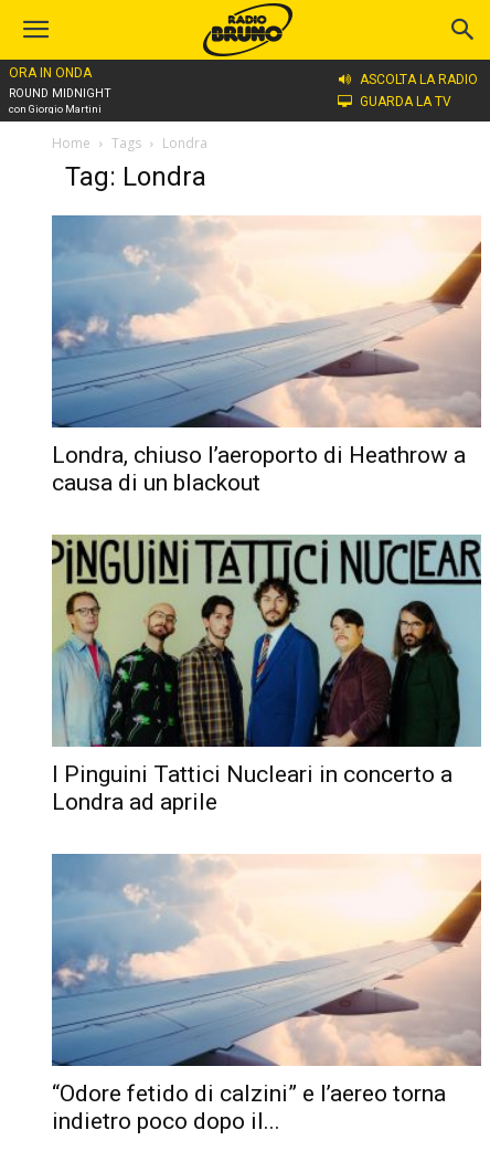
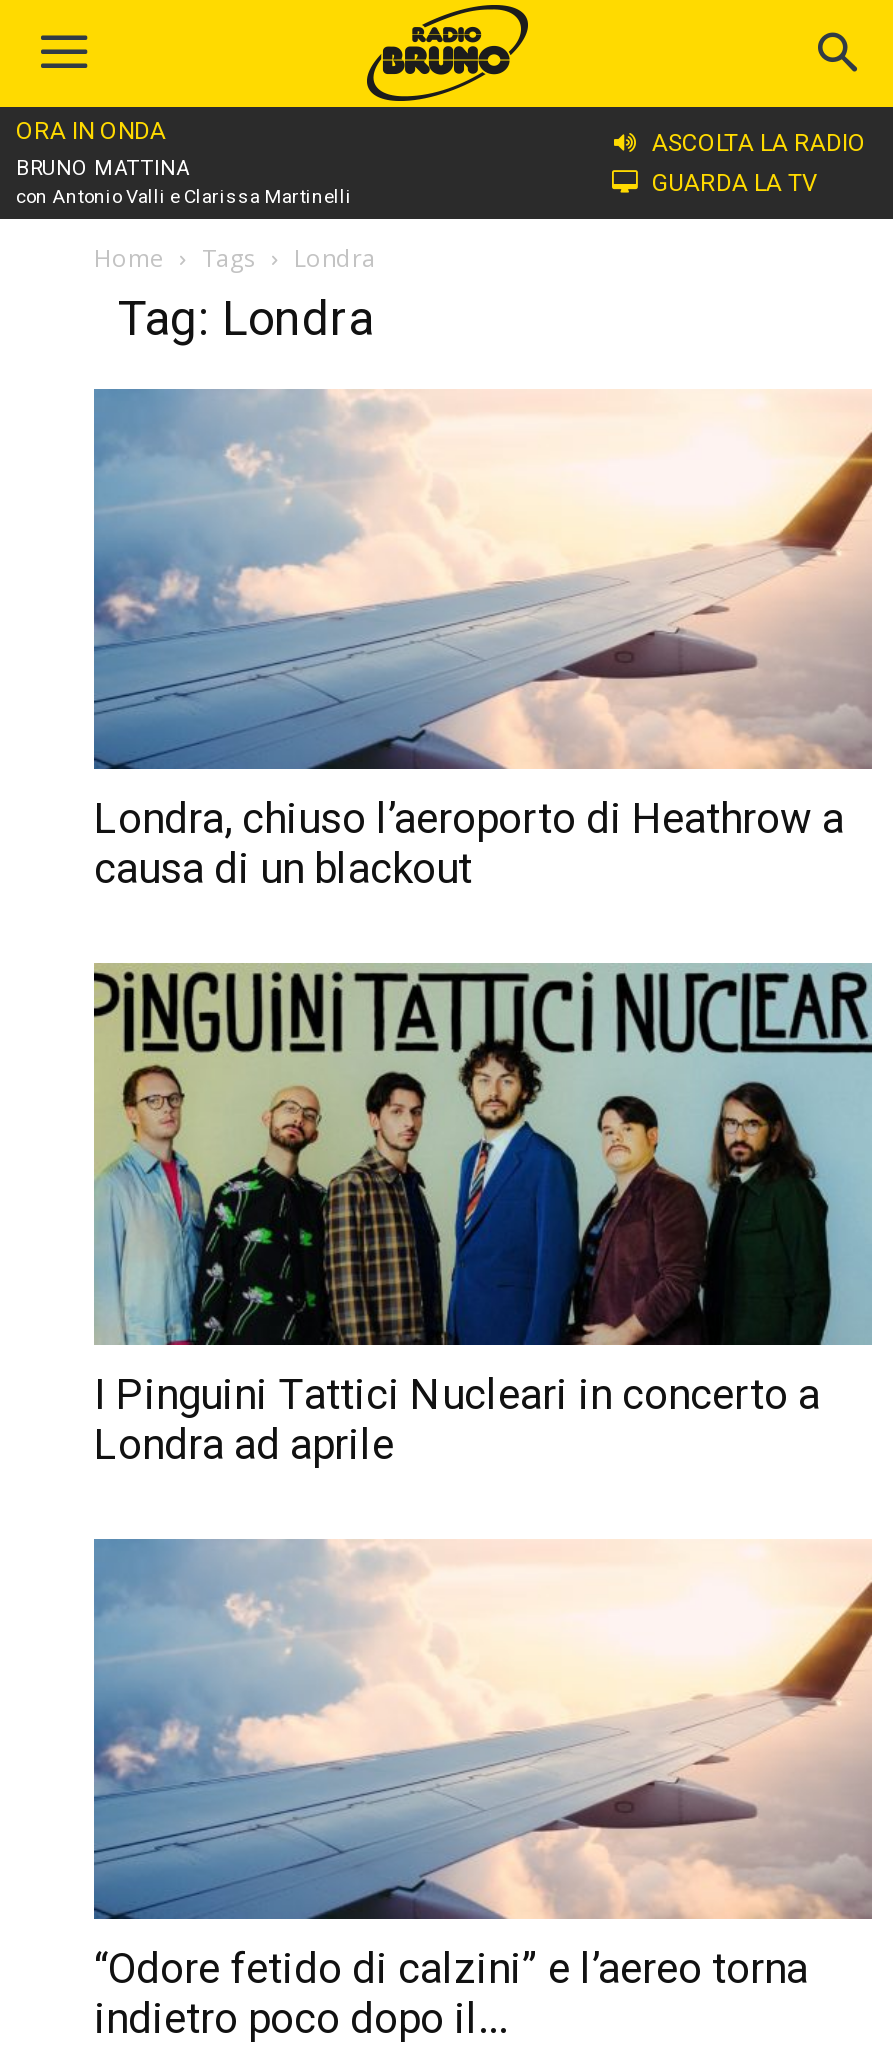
- ROUND MIDNIGHT
- con Giorgio Martini
+ BRUNO MATTINA
+ con Antonio Valli e Clarissa Martinelli
